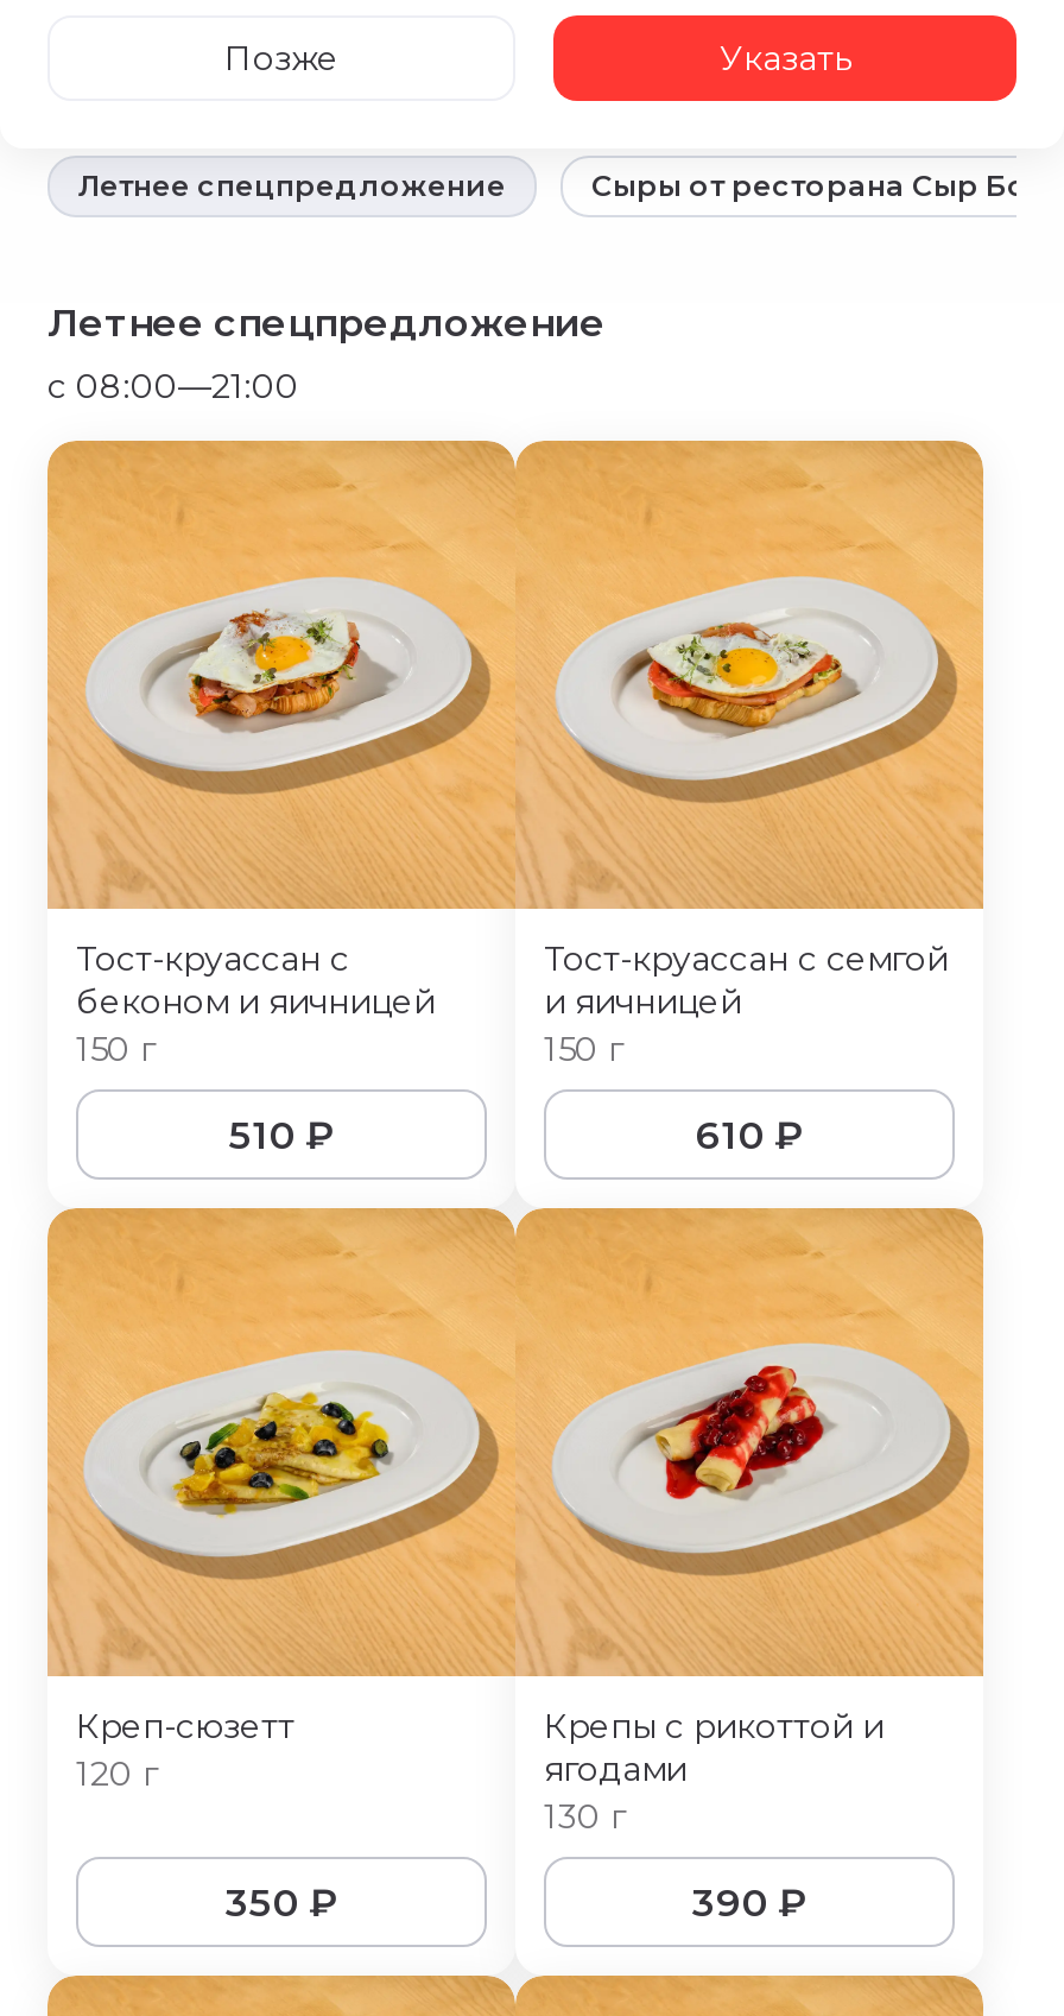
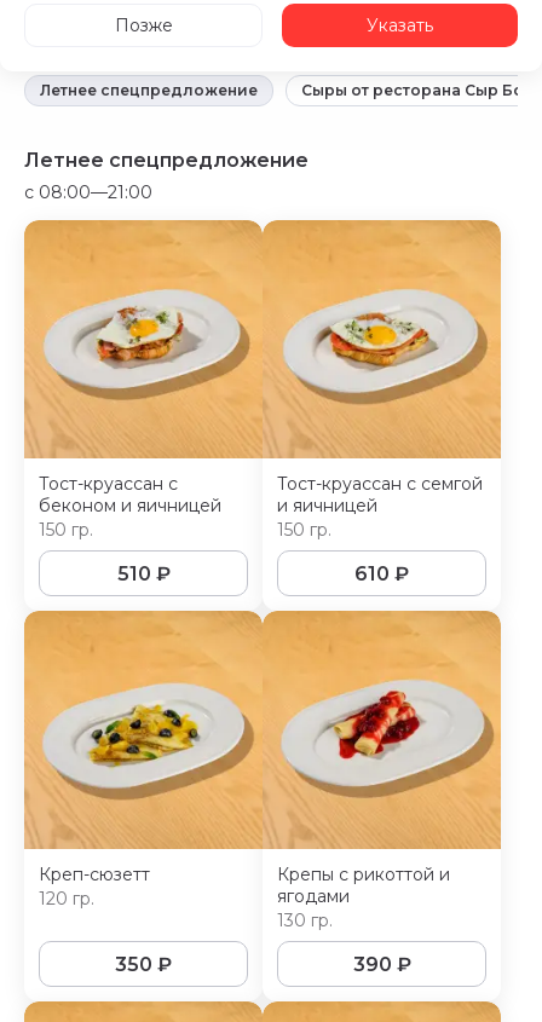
- 150 г
+ 150 гр.

- 150 г
+ 150 гр.

- 120 г
+ 120 гр.

- 130 г
+ 130 гр.
